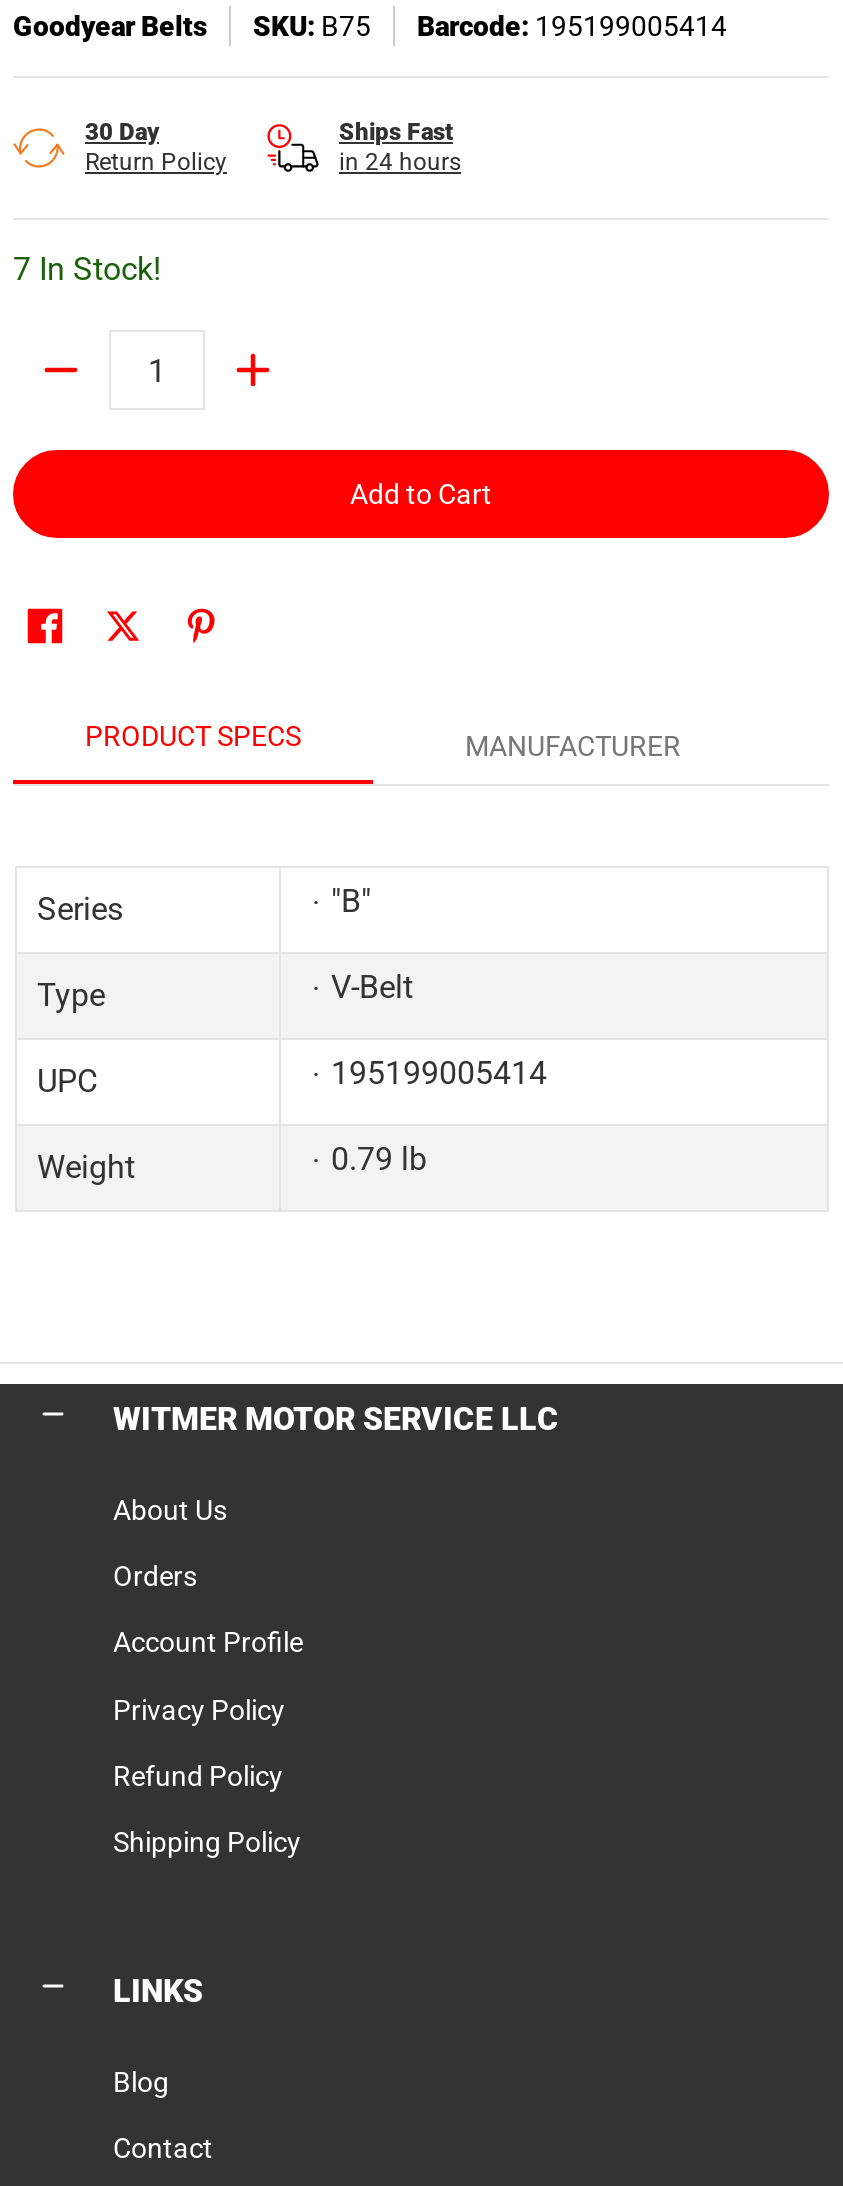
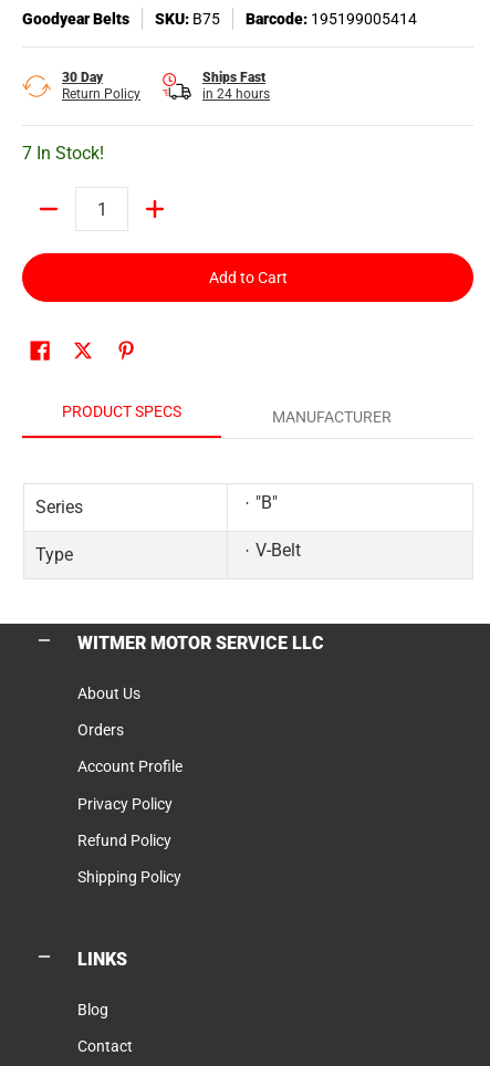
- UPC
- 195199005414
- Weight
- 0.79 lb
